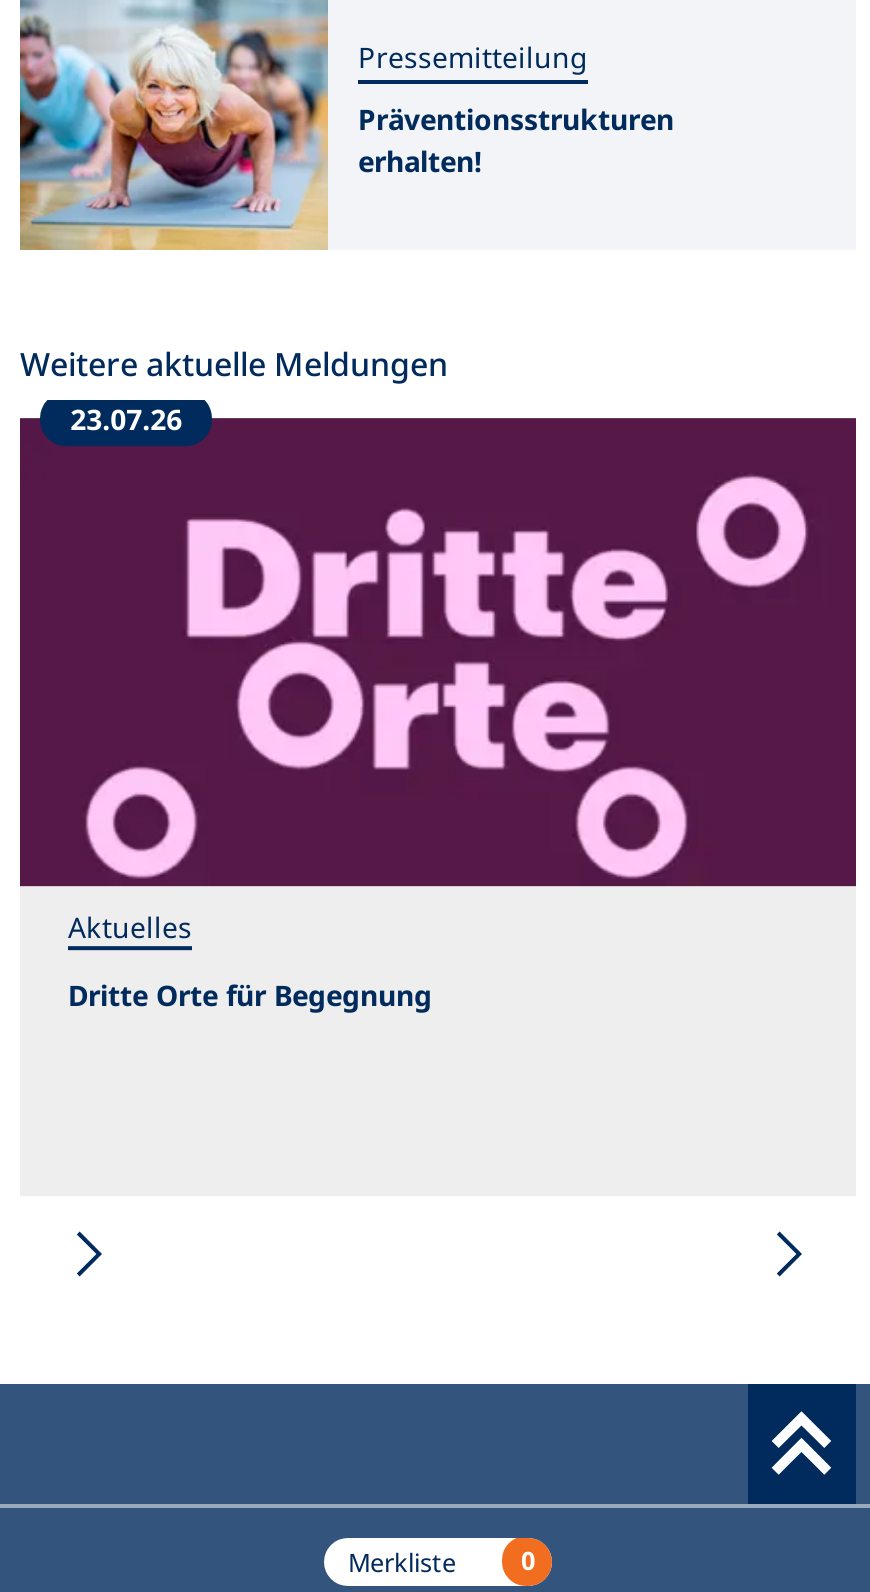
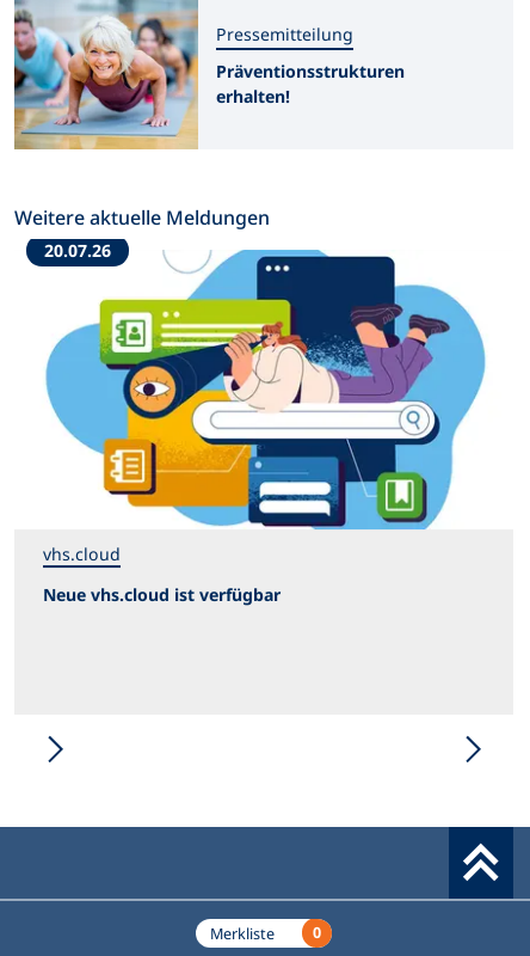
- [image]
- 23.07.26
+ [image]
+ 20.07.26

- Aktuelles
+ vhs.cloud

- Dritte Orte für Begegnung
+ Neue vhs.cloud ist verfügbar
